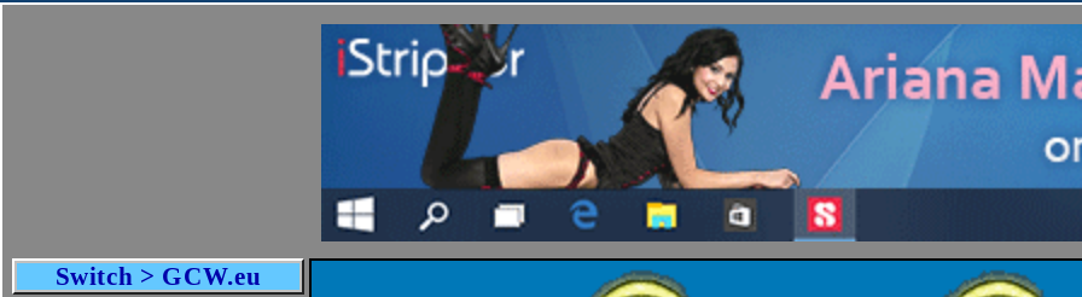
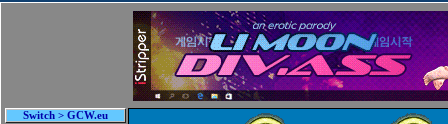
- [image]
+ [image]
